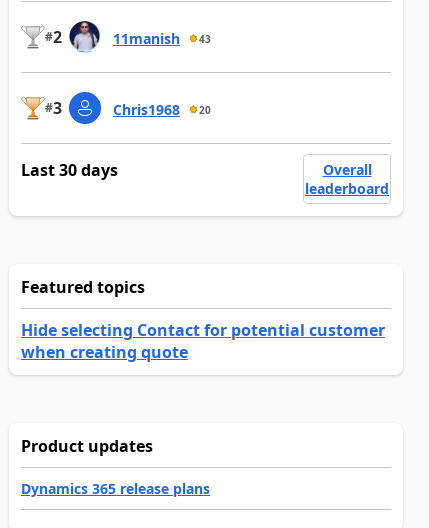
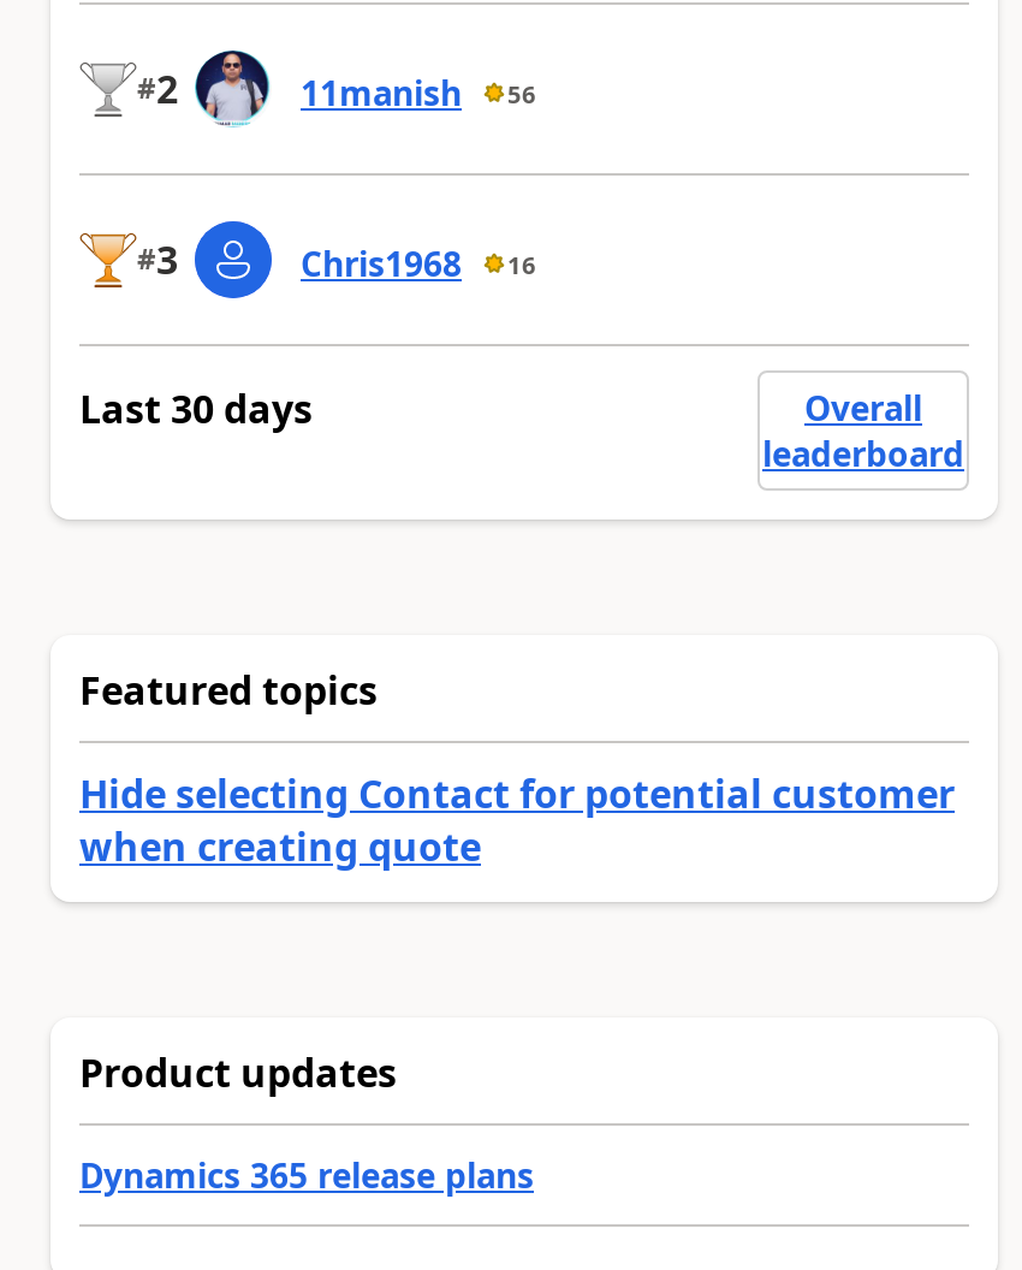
- 11manish 43
+ 11manish 56

- Chris1968 20
+ Chris1968 16
